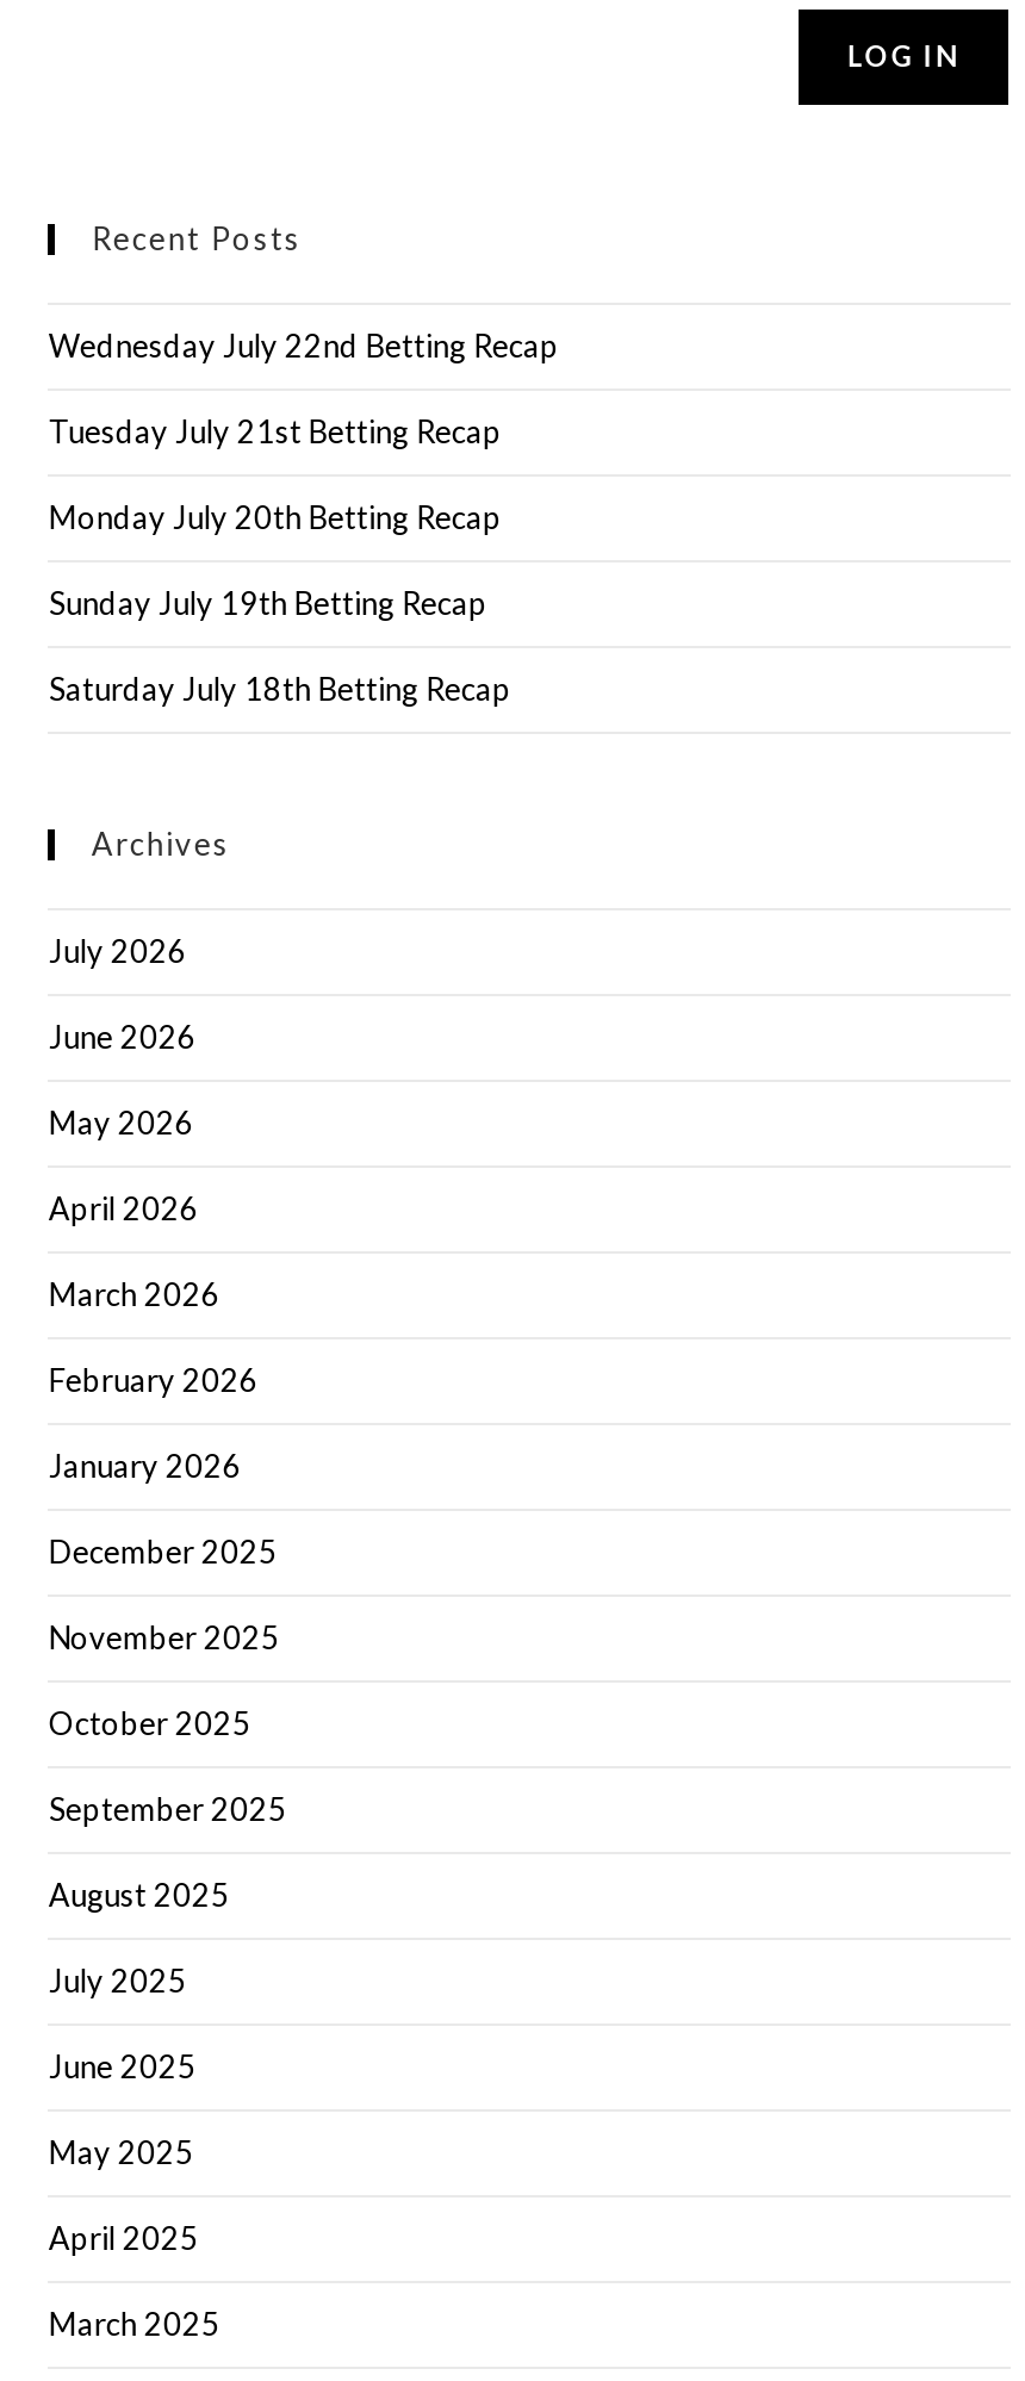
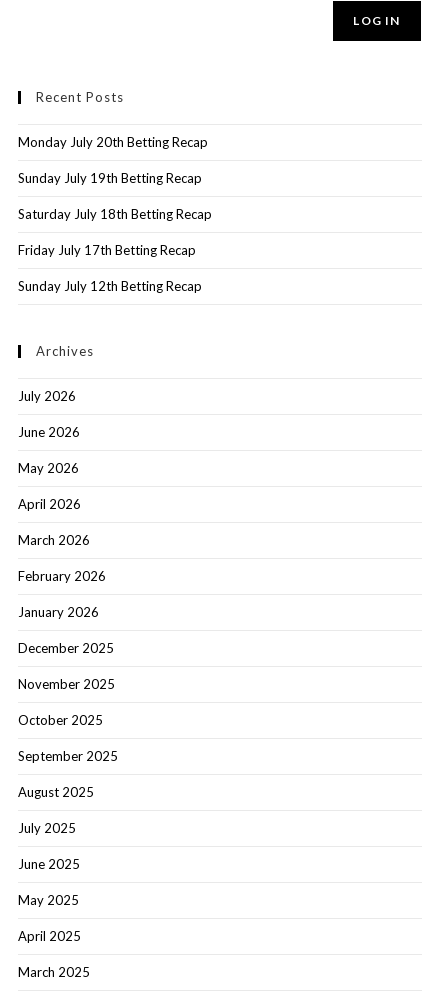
- Wednesday July 22nd Betting Recap
- Tuesday July 21st Betting Recap

moved up: Monday July 20th Betting Recap | Sunday July 19th Betting Recap | Saturday July 18th Betting Recap

+ Friday July 17th Betting Recap
+ Sunday July 12th Betting Recap
